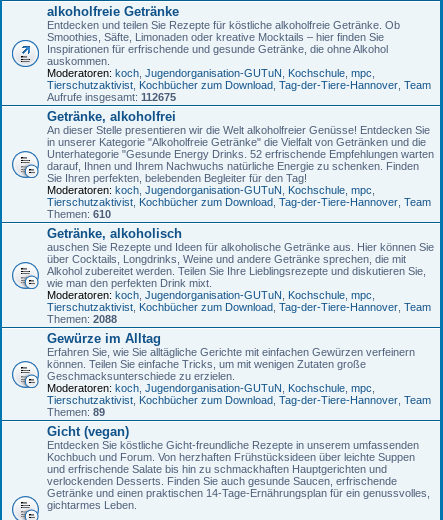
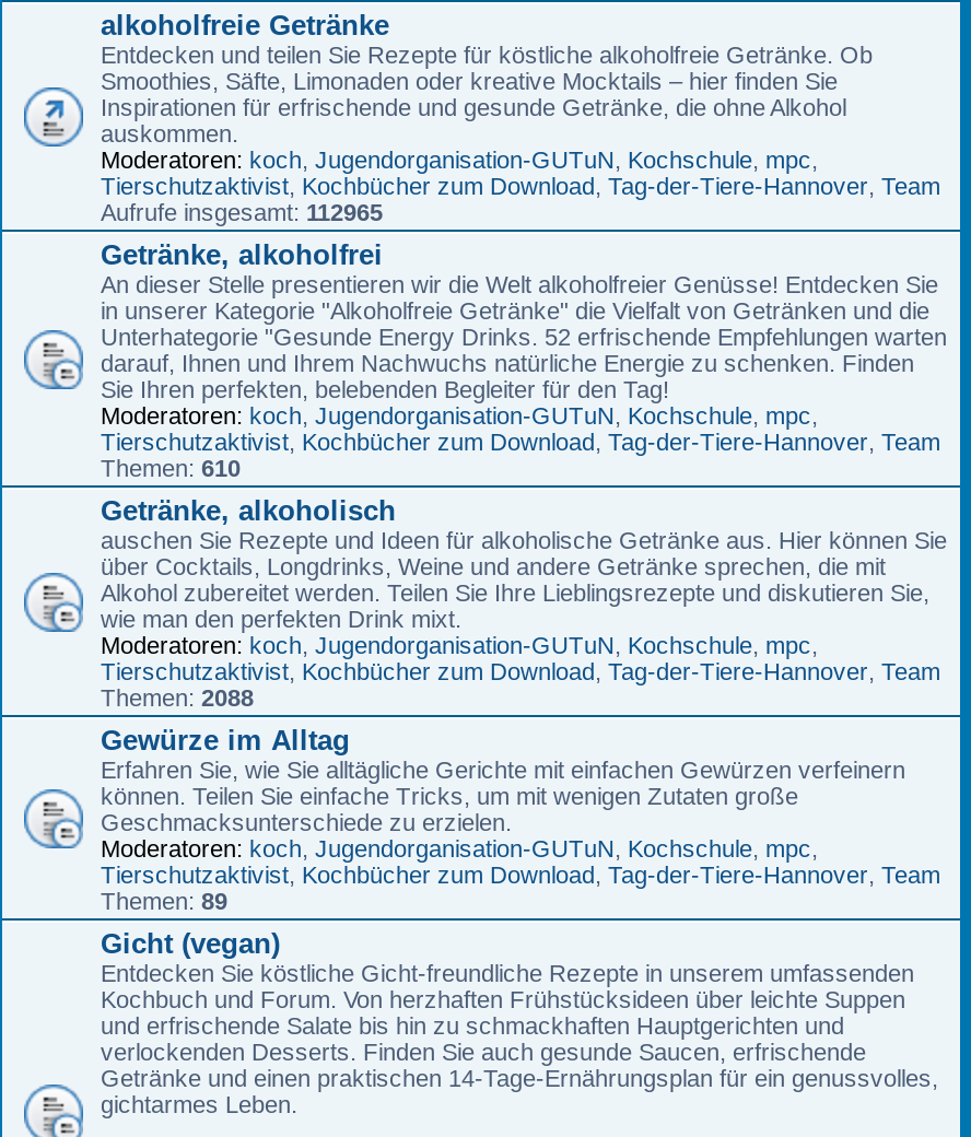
- Aufrufe insgesamt: 112675
+ Aufrufe insgesamt: 112965
